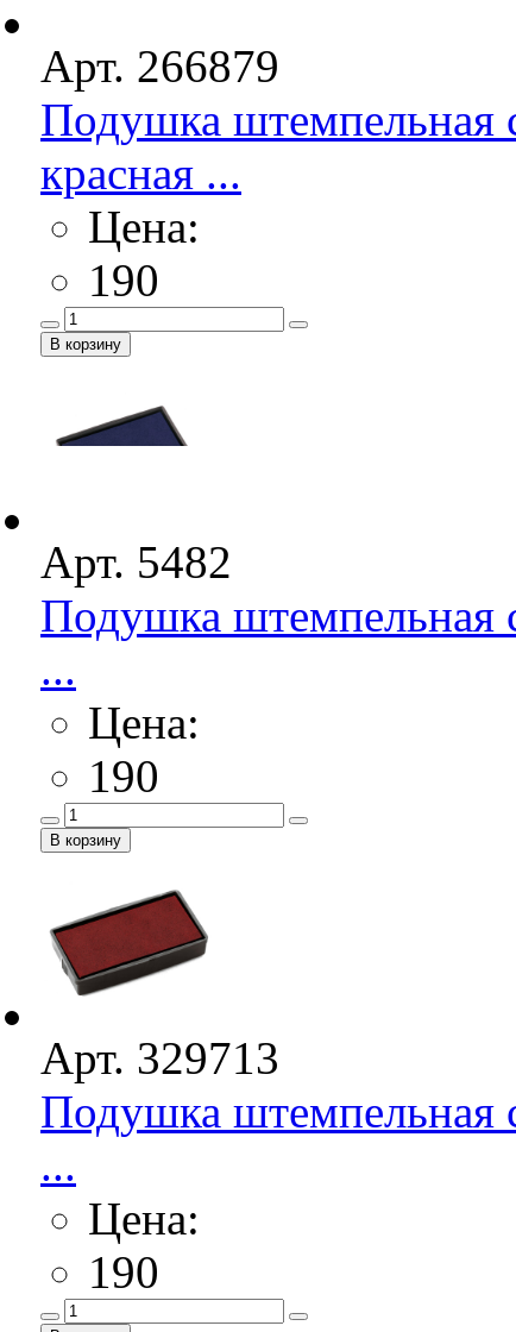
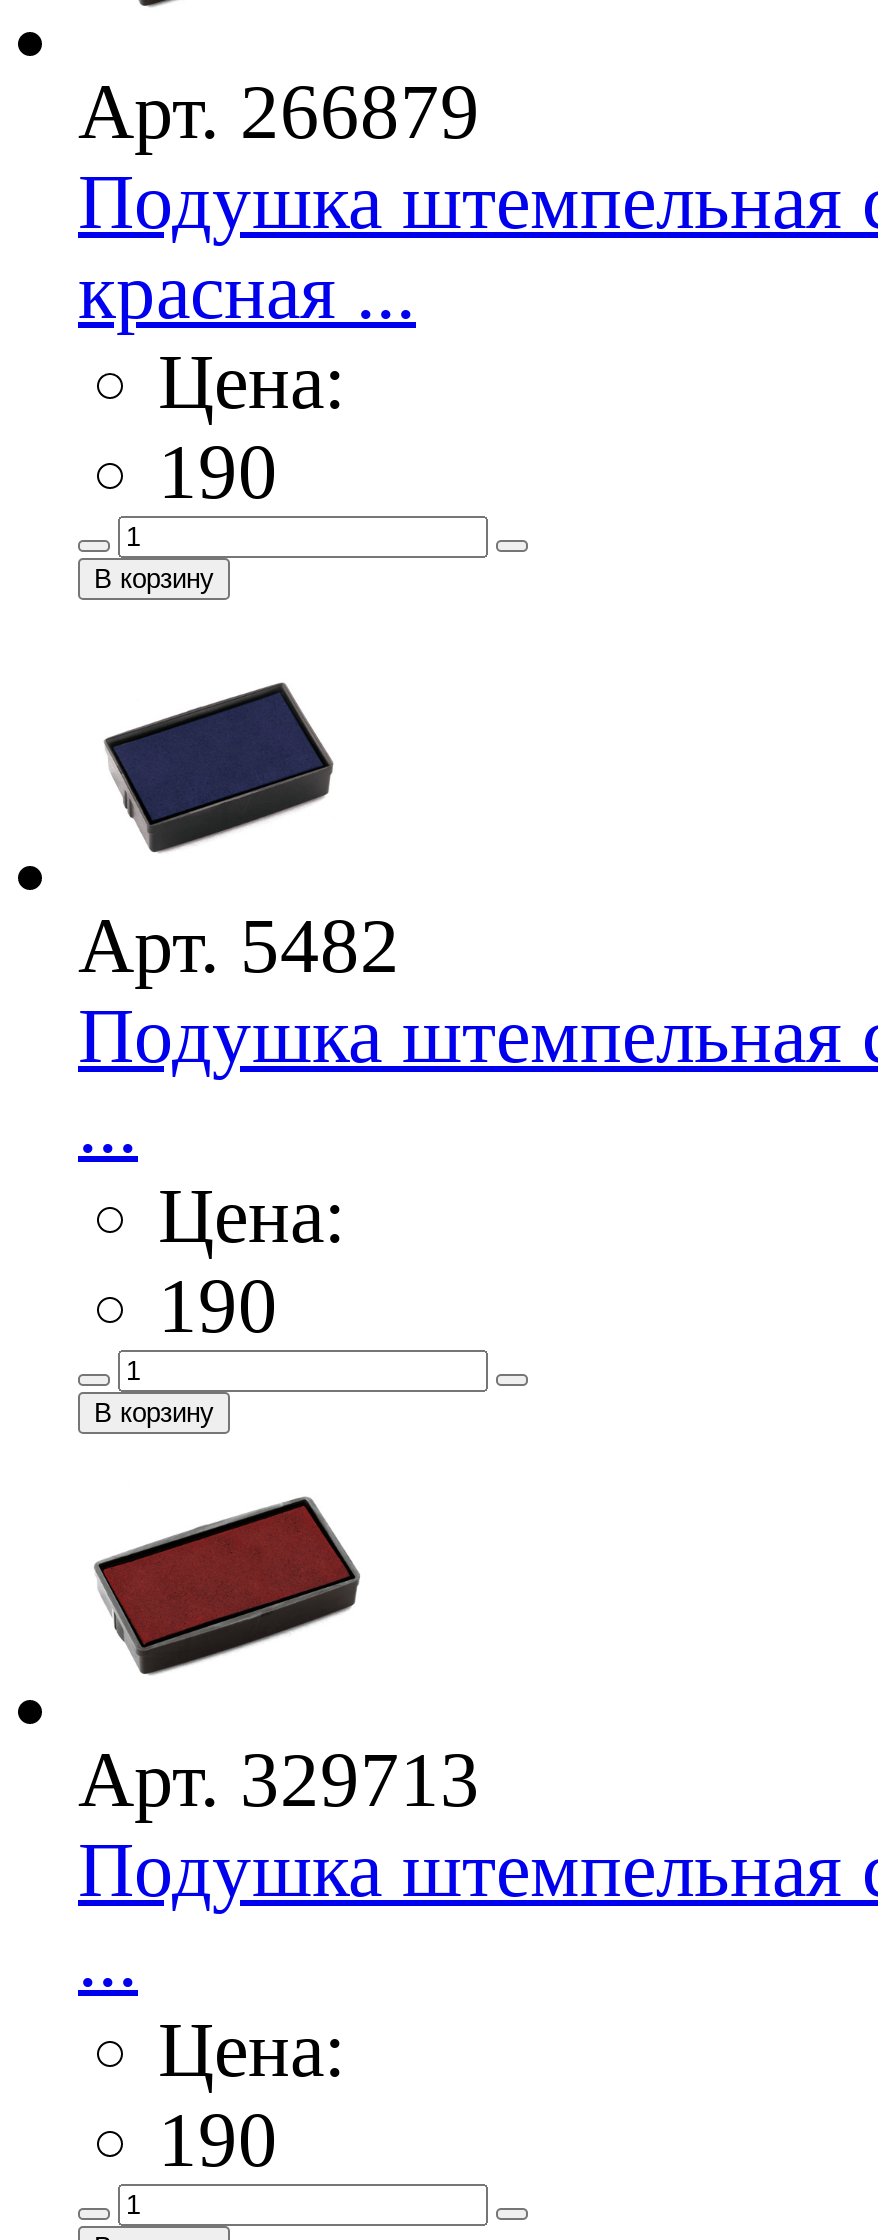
+ [image]
